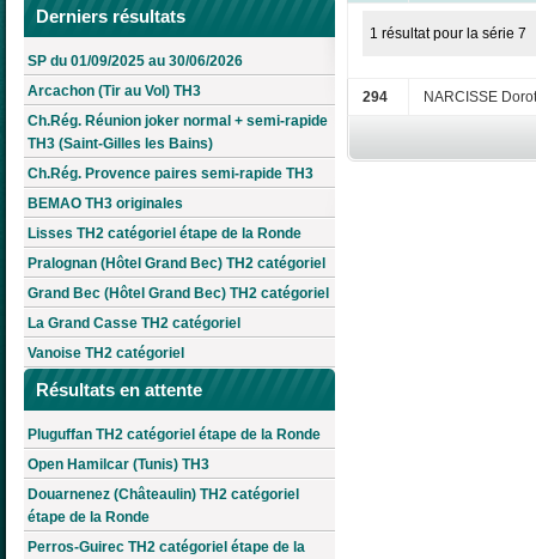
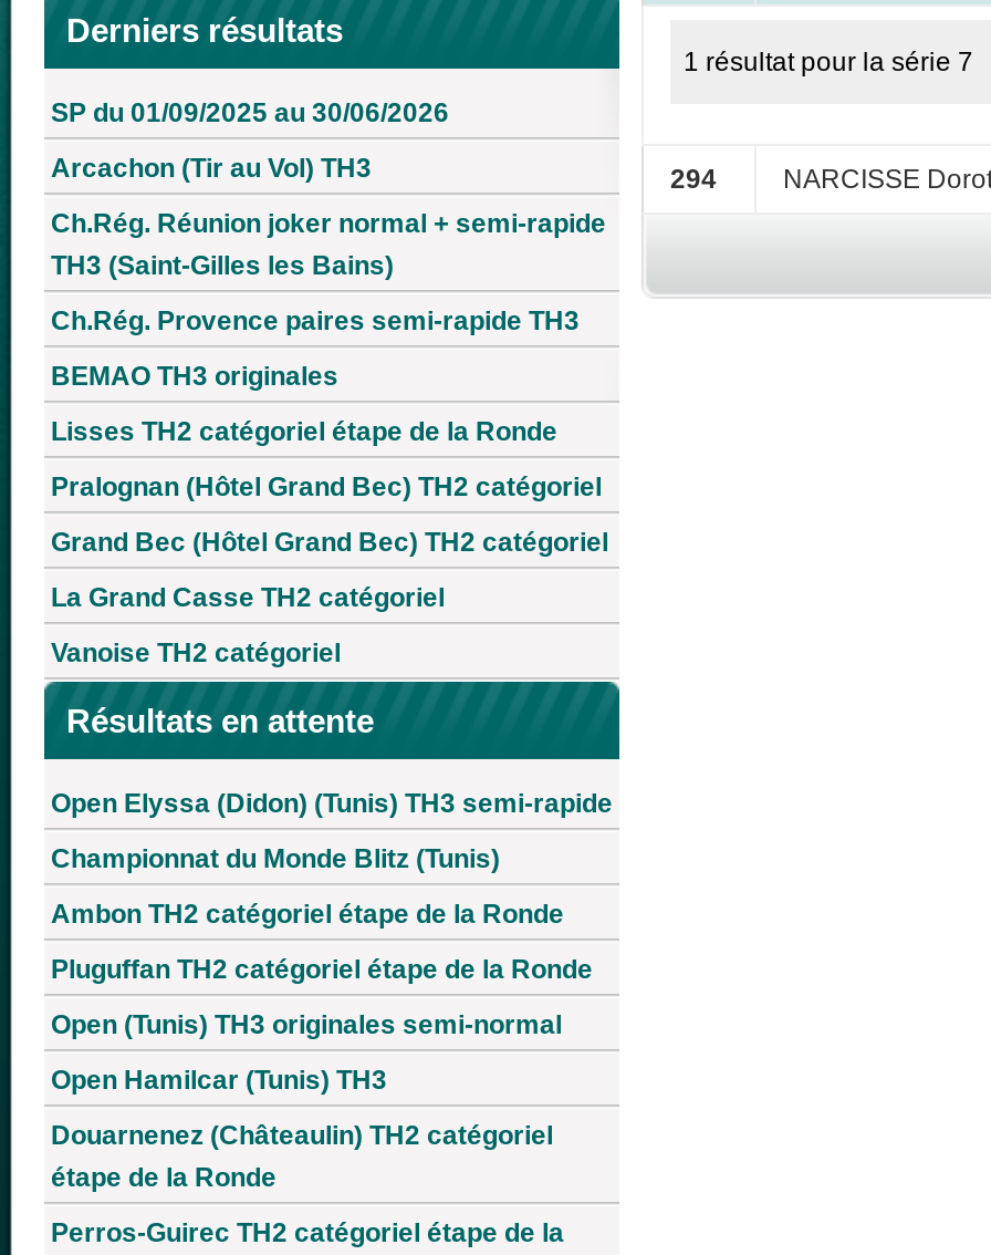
+ Open Elyssa (Didon) (Tunis) TH3 semi-rapide
+ Championnat du Monde Blitz (Tunis)
+ Ambon TH2 catégoriel étape de la Ronde

+ Open (Tunis) TH3 originales semi-normal
